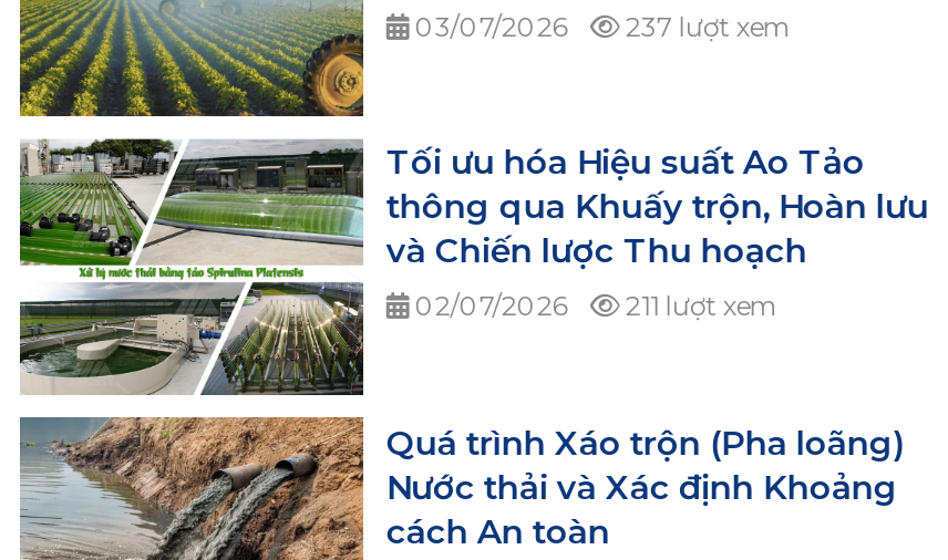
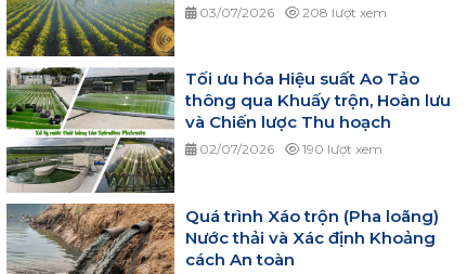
- 03/07/2026 237 lượt xem
+ 03/07/2026 208 lượt xem

- 02/07/2026 211 lượt xem
+ 02/07/2026 190 lượt xem
